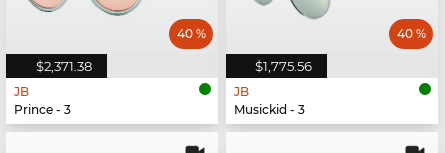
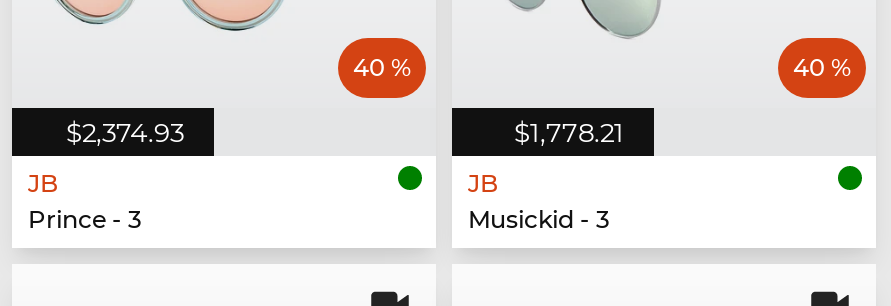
- $2,371.38
+ $2,374.93

- $1,775.56
+ $1,778.21
